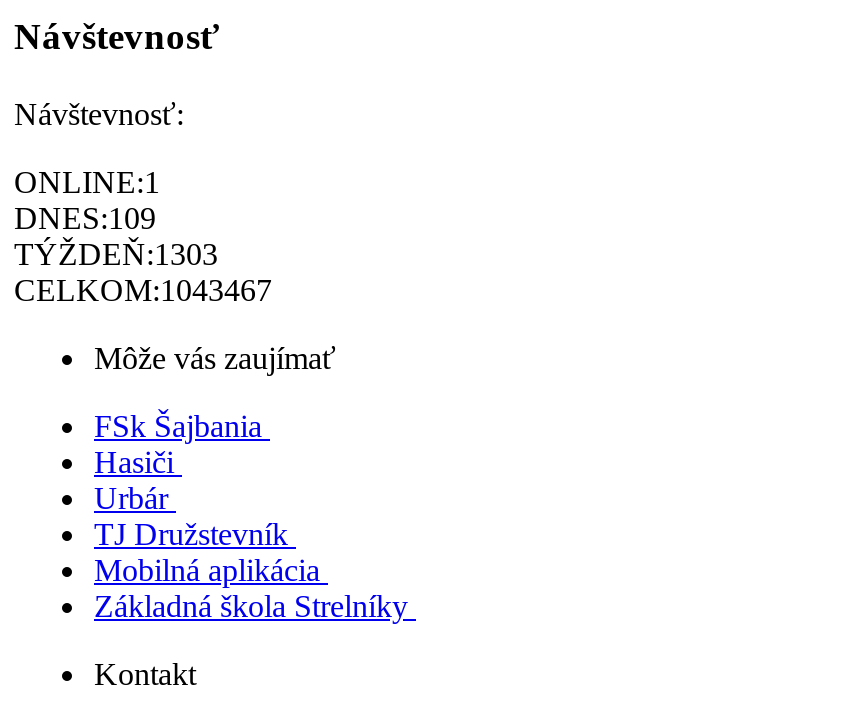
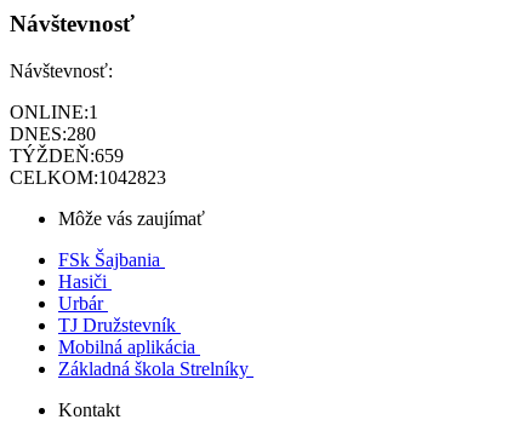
- DNES:109
+ DNES:280

- TÝŽDEŇ:1303
+ TÝŽDEŇ:659

- CELKOM:1043467
+ CELKOM:1042823
